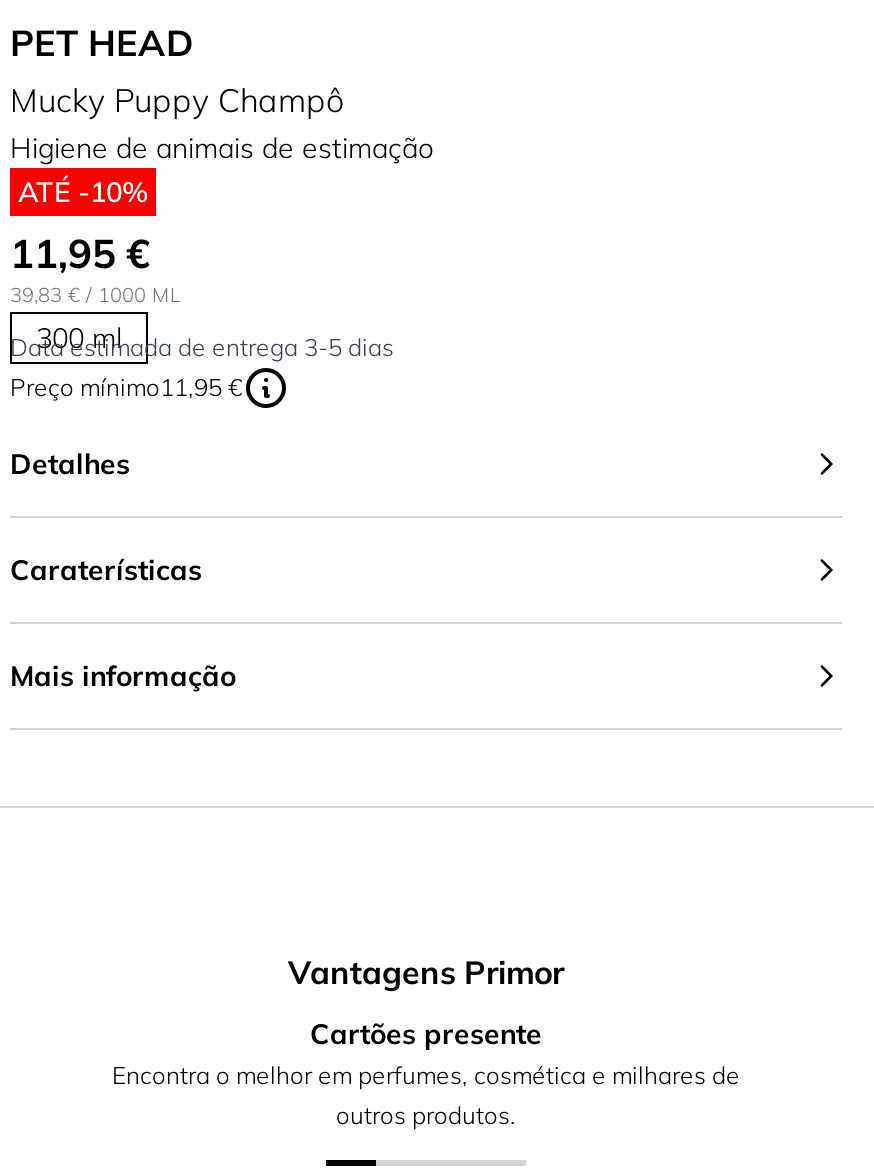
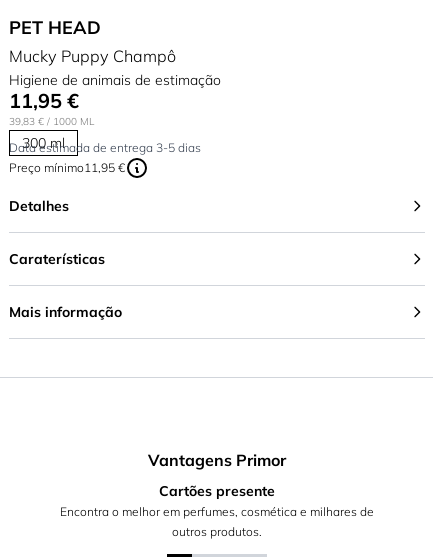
- ATÉ -10%
